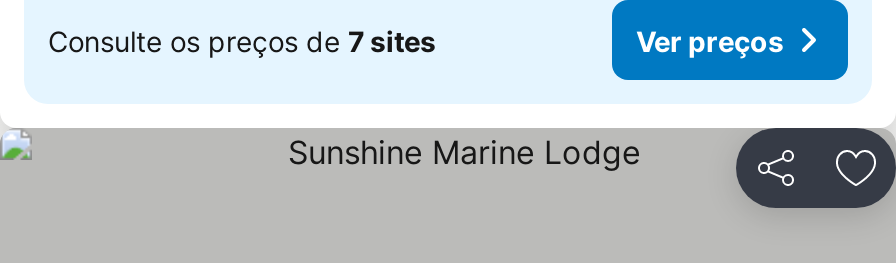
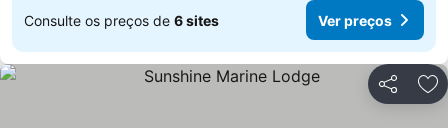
- Consulte os preços de 7 sites
+ Consulte os preços de 6 sites
